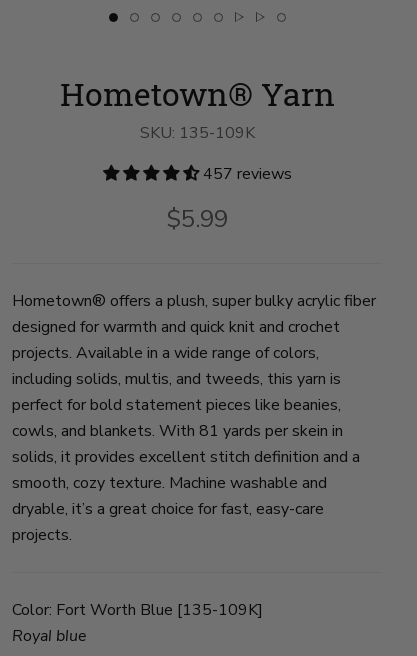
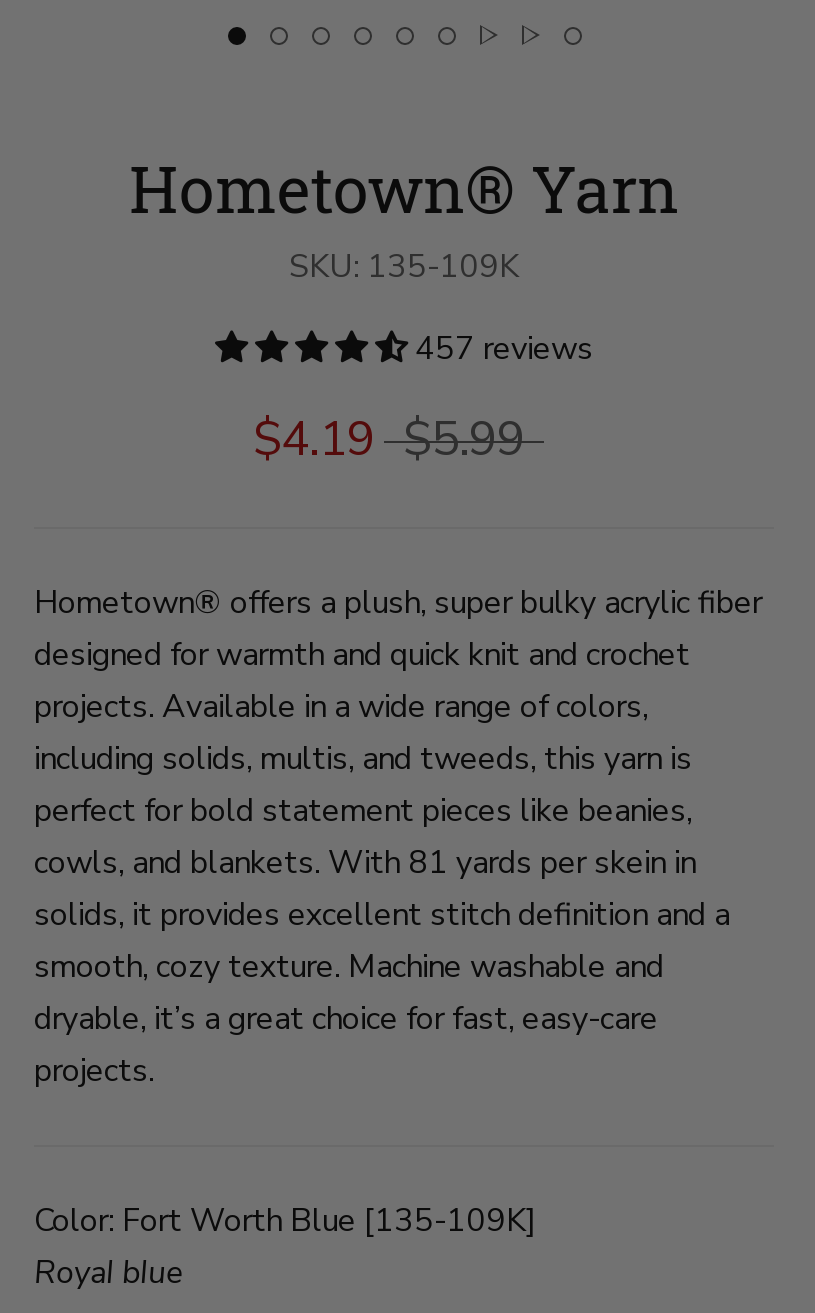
- $5.99
+ $4.19 $5.99
